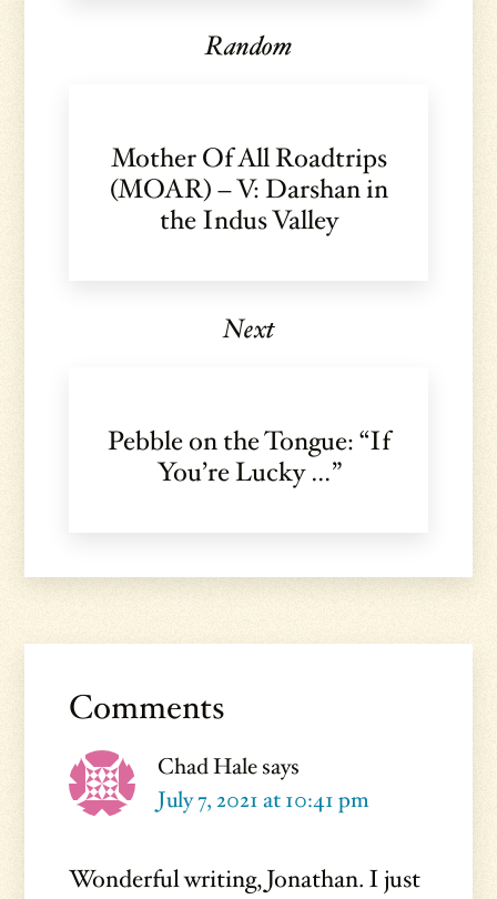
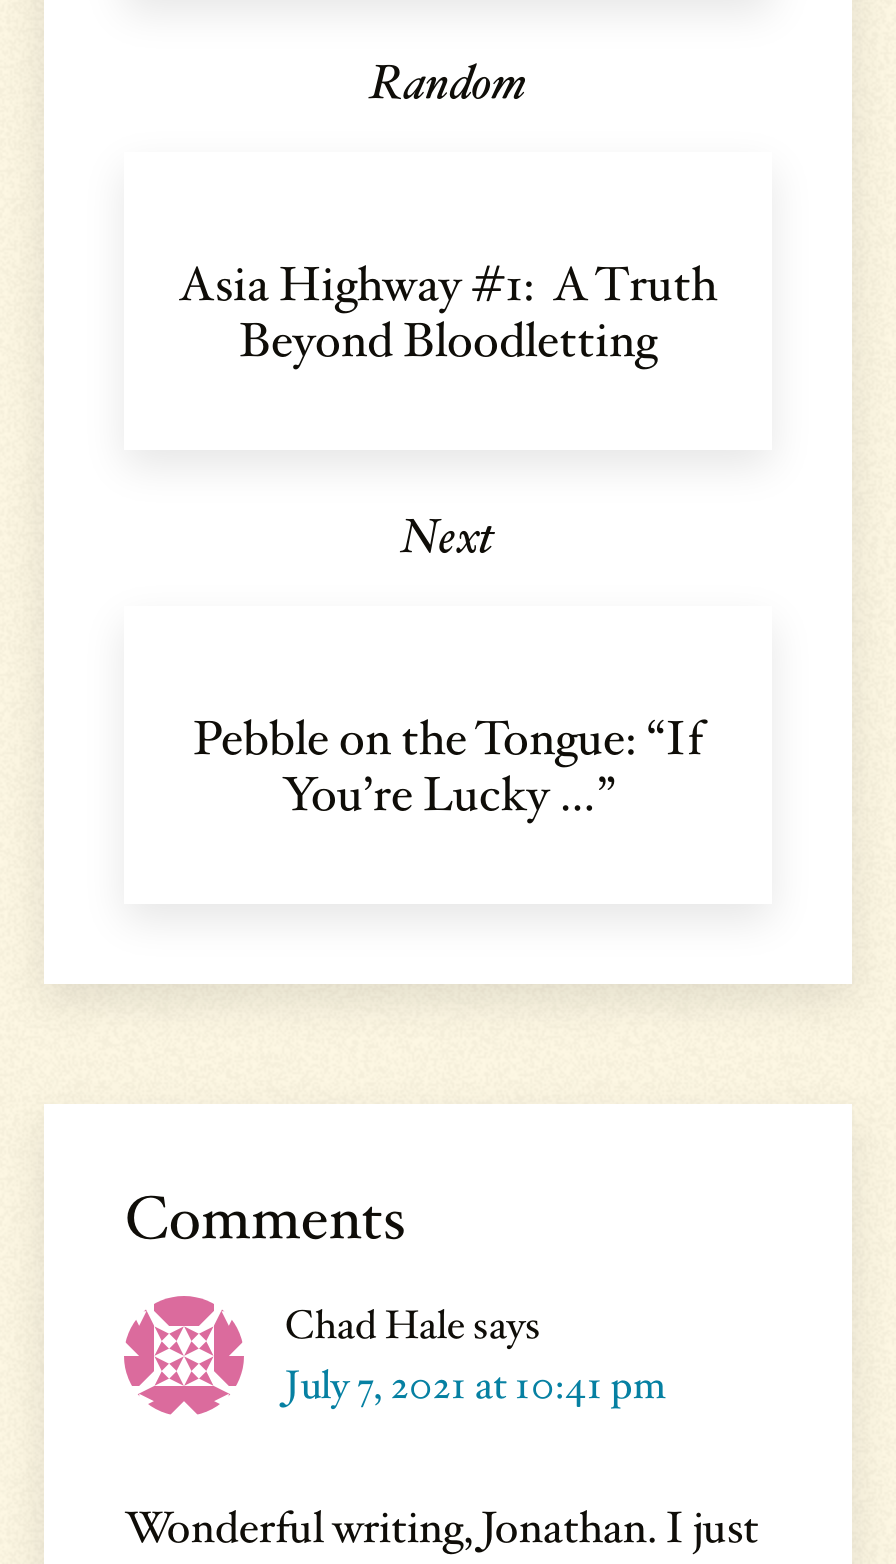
- Mother Of All Roadtrips
- (MOAR) – V: Darshan in
- the Indus Valley
+ Asia Highway #1: A Truth
+ Beyond Bloodletting
